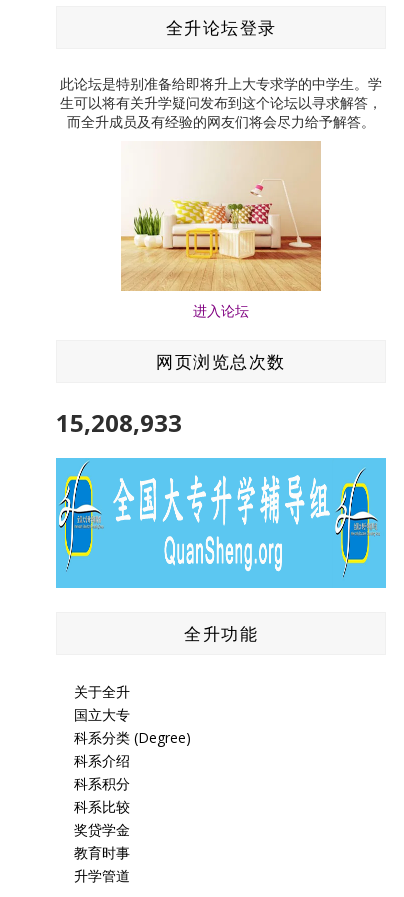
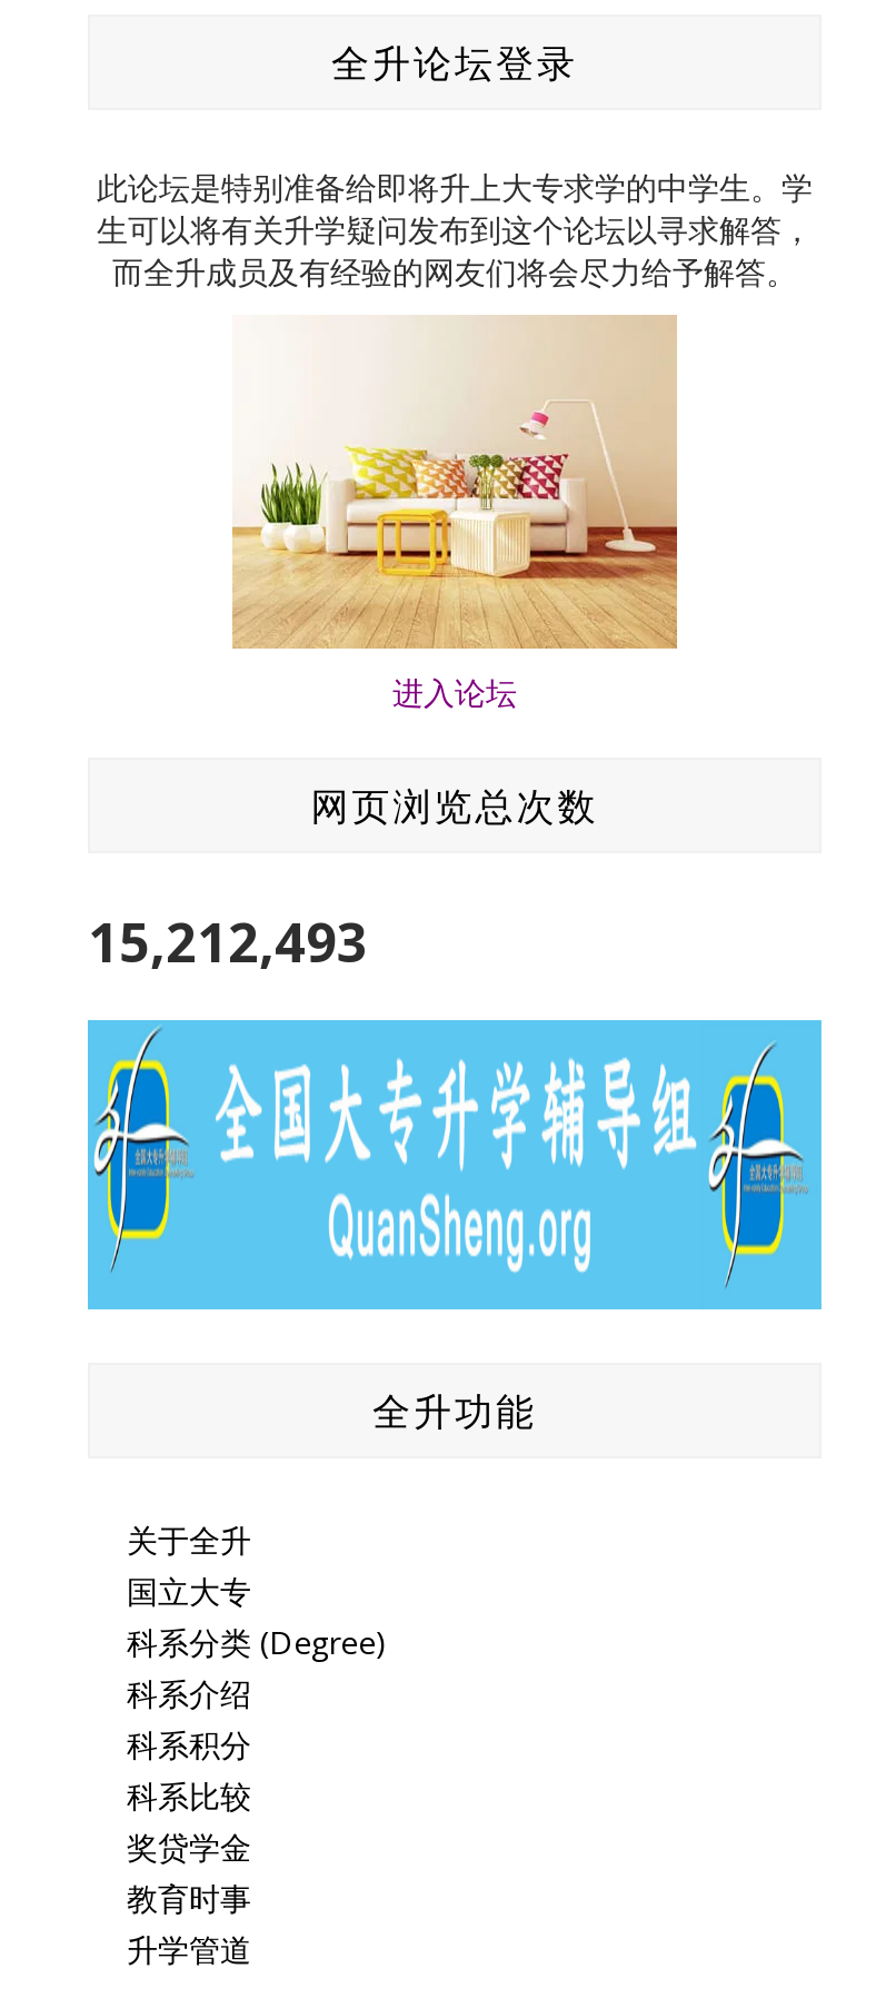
- 15,208,933
+ 15,212,493
